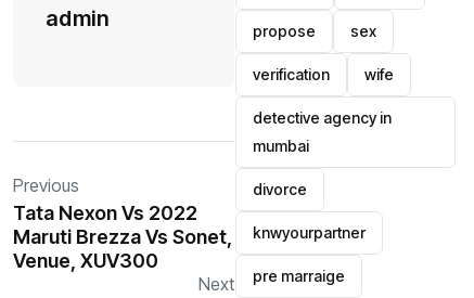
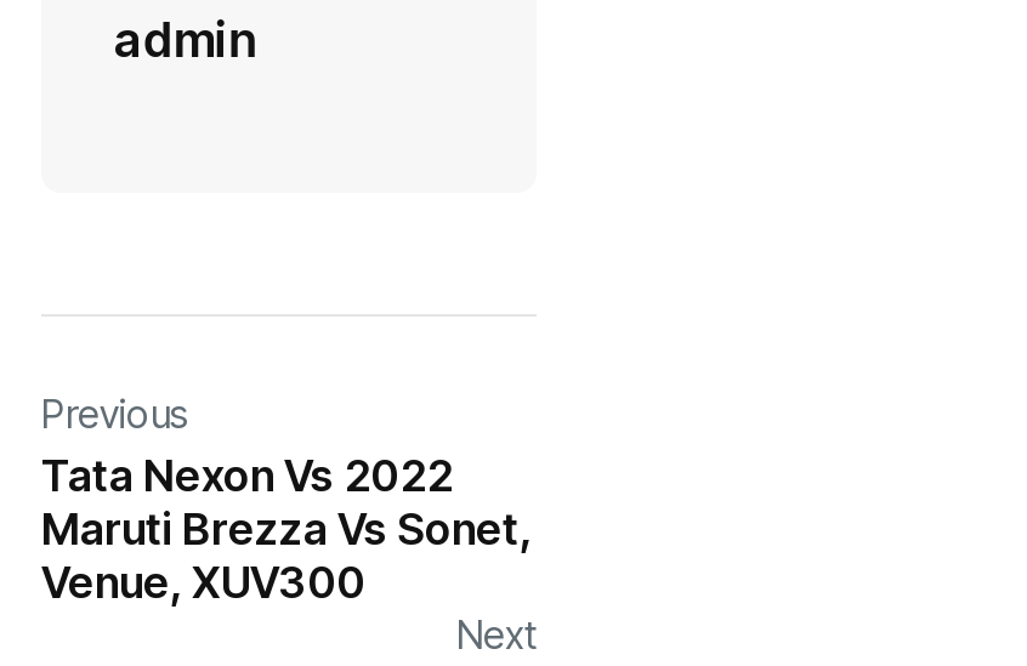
- propose
- sex
- verification
- wife
- detective agency in
- mumbai
- divorce
- knwyourpartner
- pre marraige
